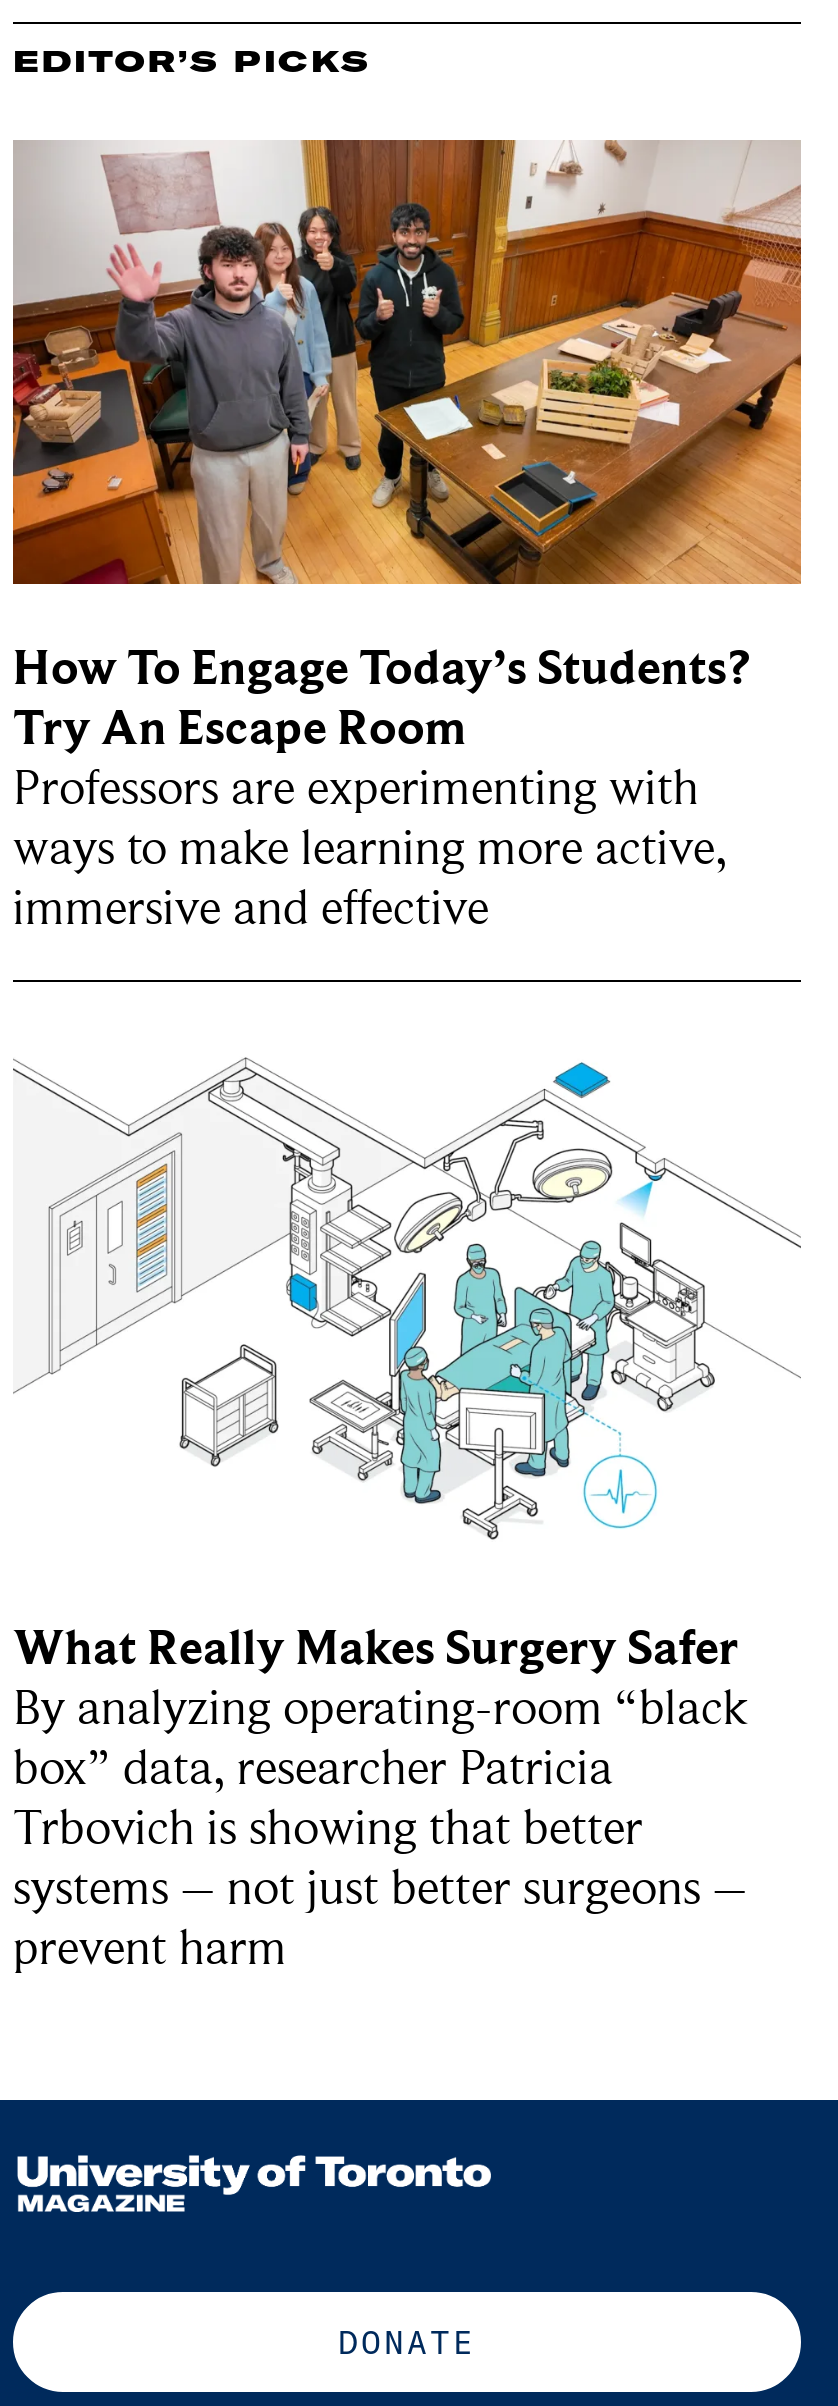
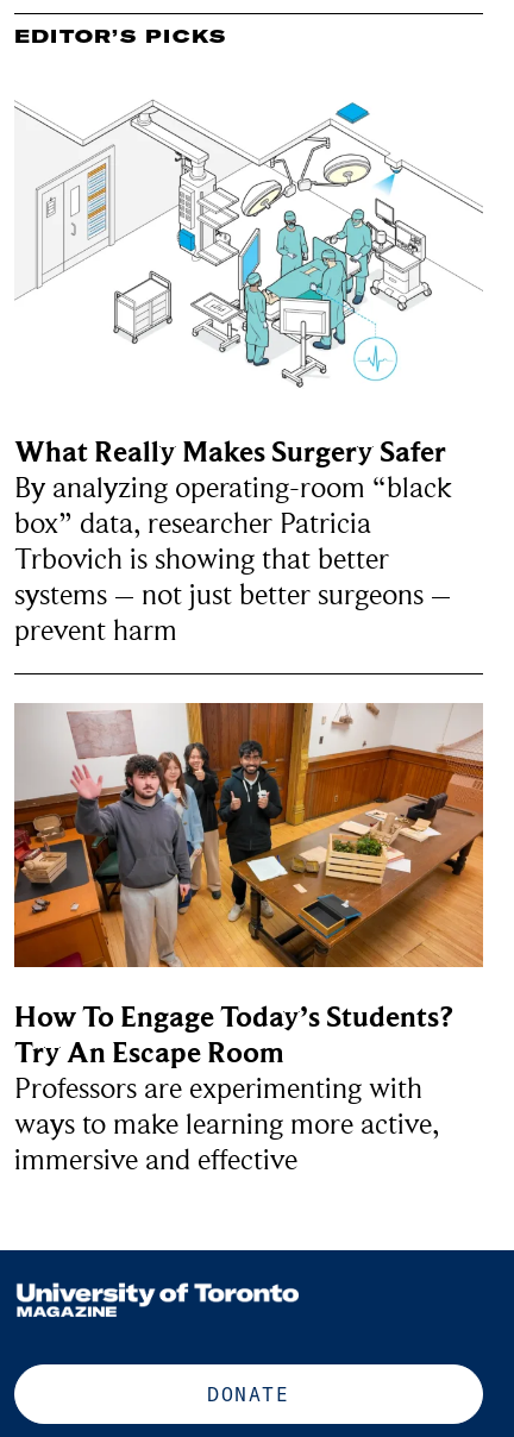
moved down: [image] | How To Engage Today’s Students? | Try An Escape Room | Professors are experimenting with | ways to make learning more active, | immersive and effective

moved up: [image]

moved up: What Really Makes Surgery Safer | By analyzing operating-room “black | box” data, researcher Patricia | Trbovich is showing that better | systems – not just better surgeons – | prevent harm
